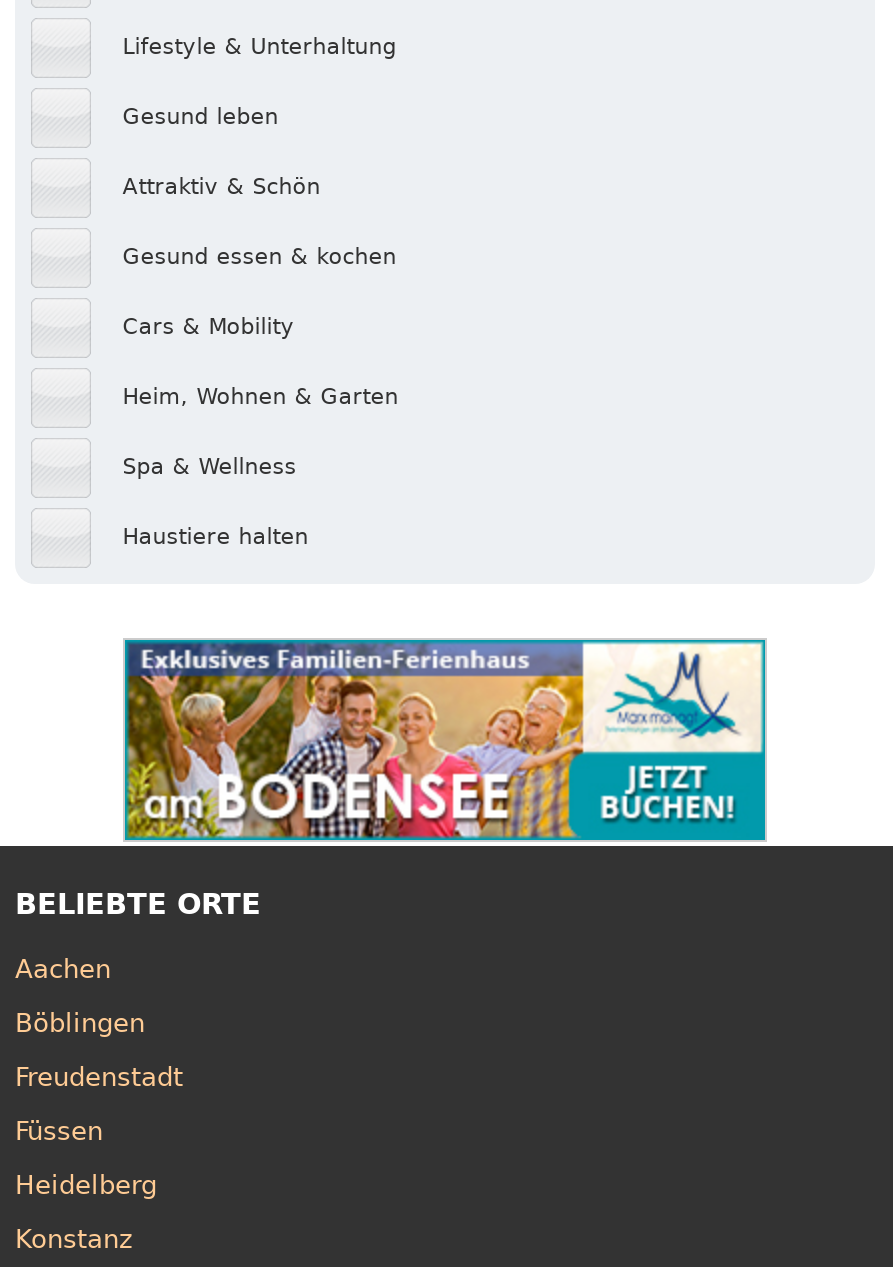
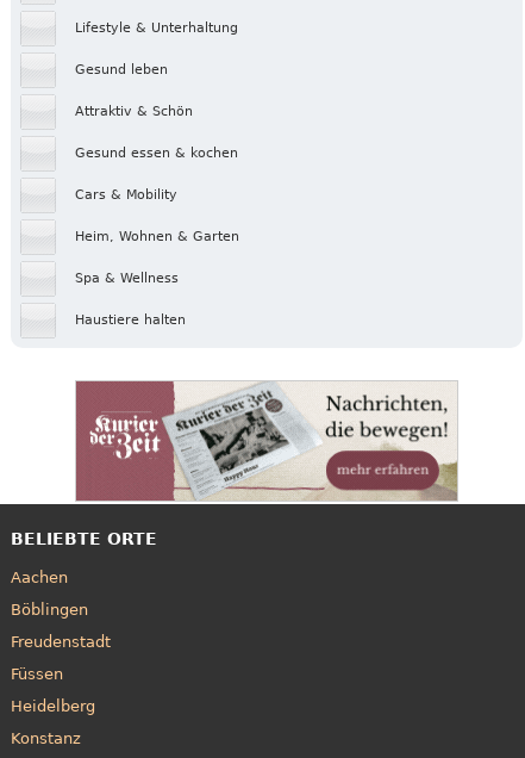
- [image]
+ [image]
